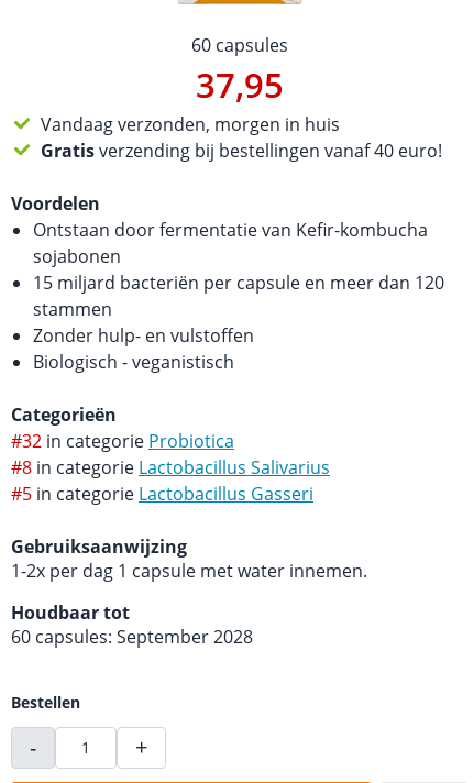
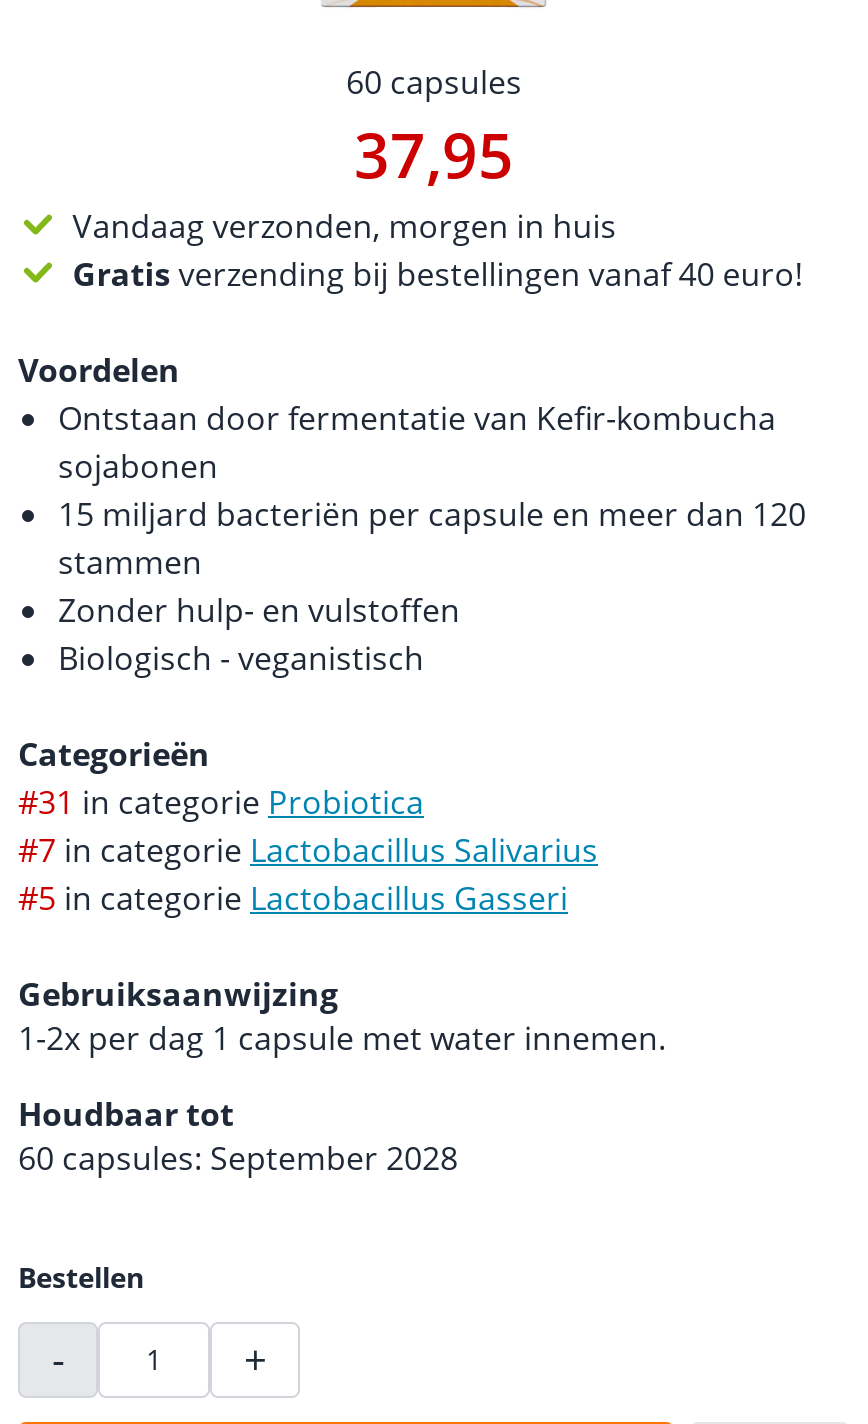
- #32 in categorie Probiotica
+ #31 in categorie Probiotica

- #8 in categorie Lactobacillus Salivarius
+ #7 in categorie Lactobacillus Salivarius
